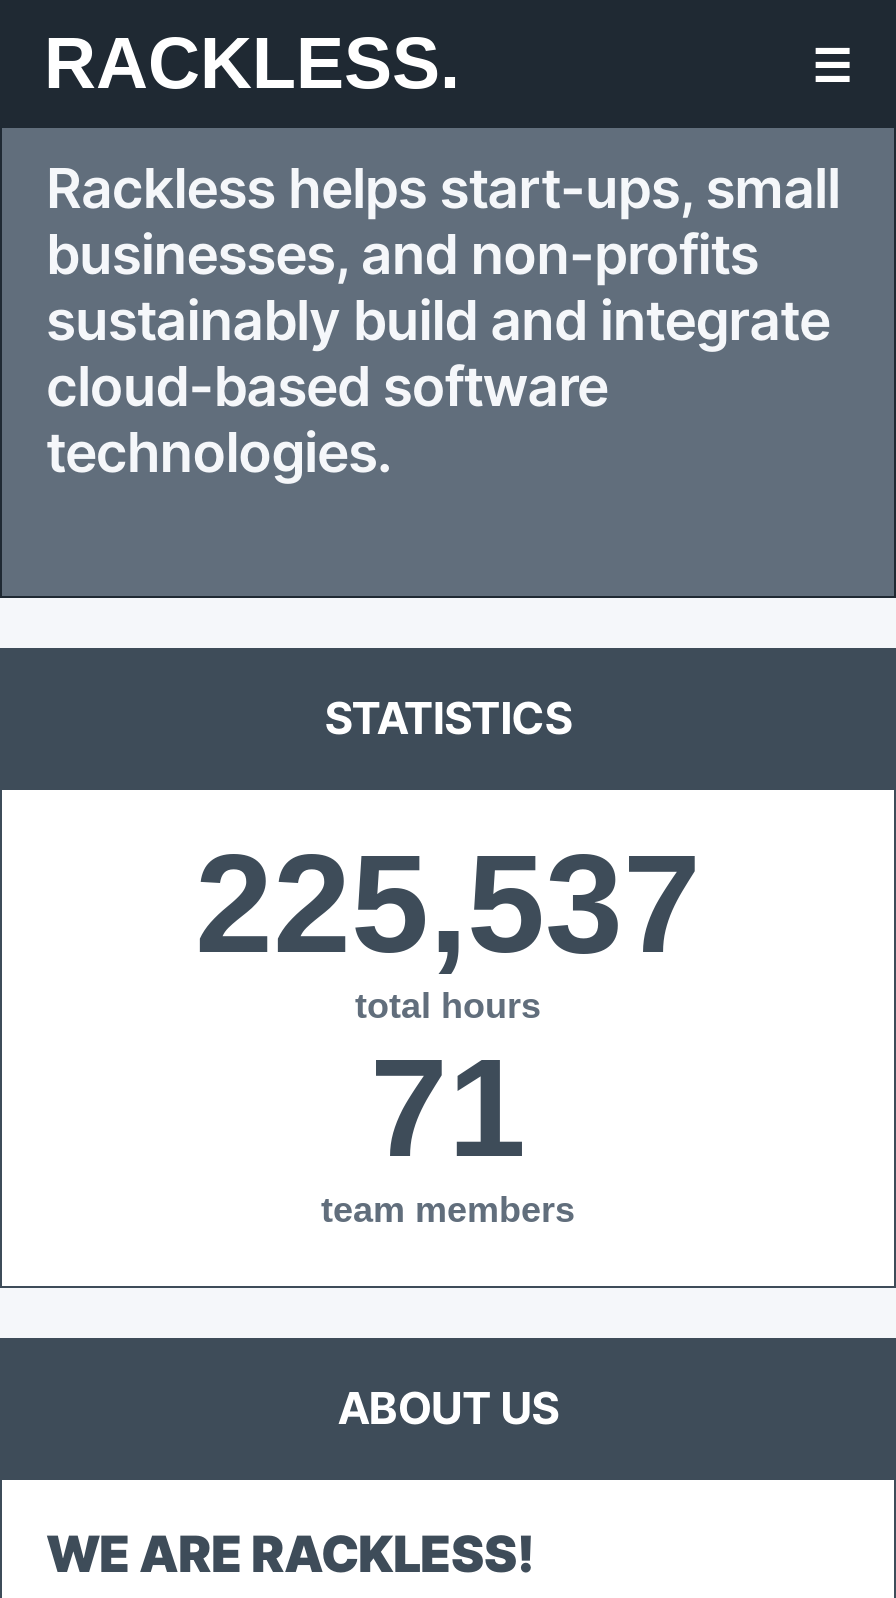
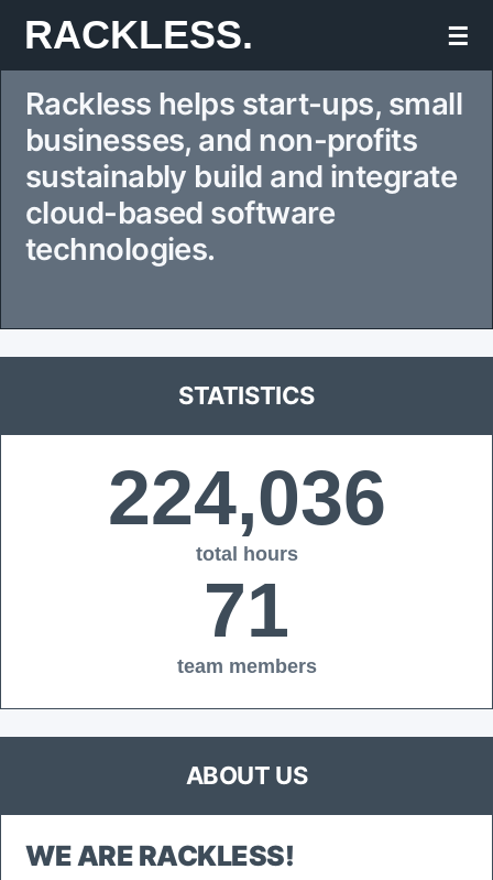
- 225,537
+ 224,036
